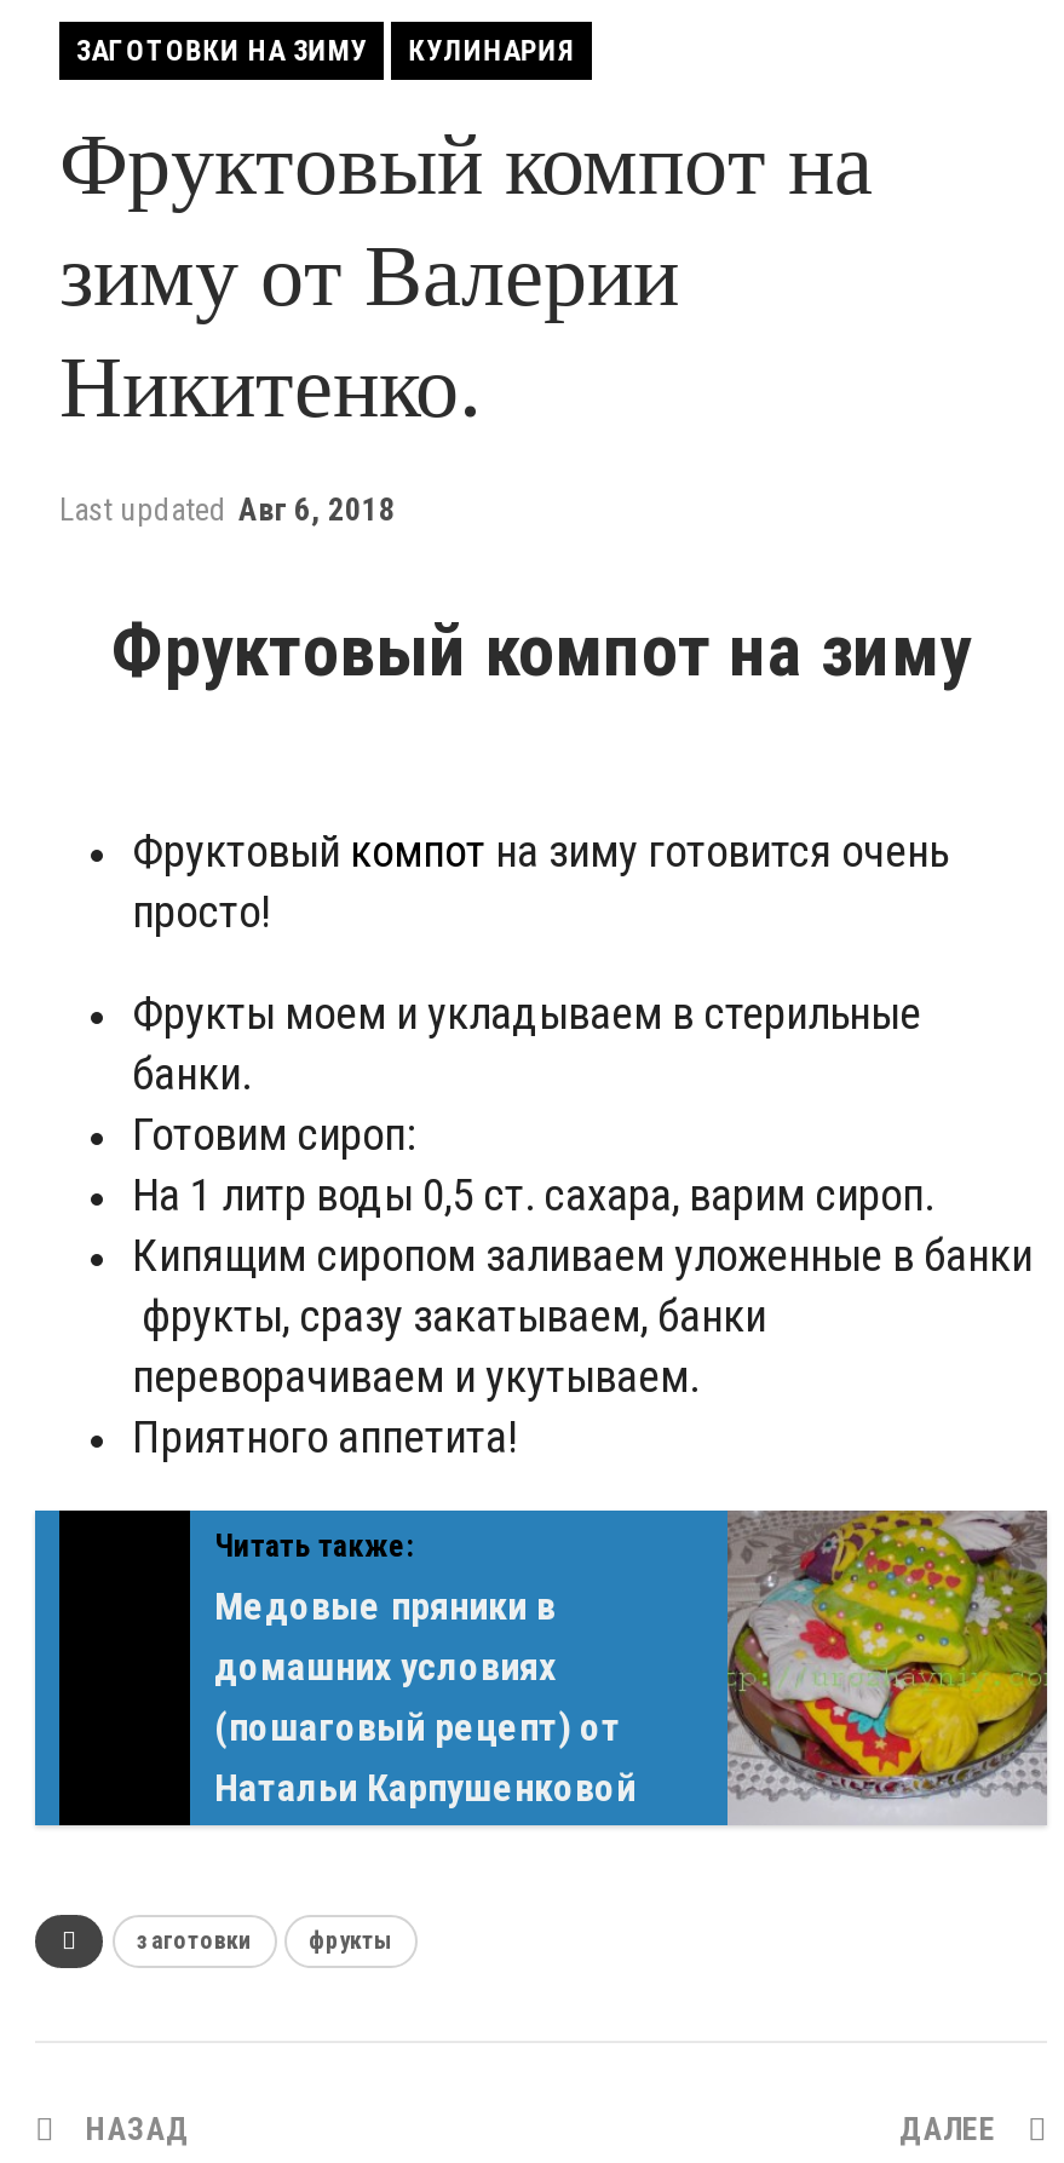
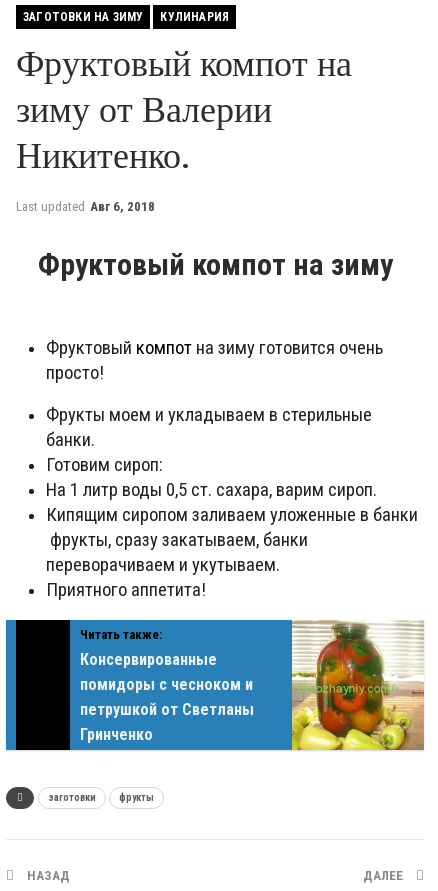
- [image]
- Медовые пряники в
- домашних условиях
- (пошаговый рецепт) от
- Натальи Карпушенковой
+ [image]
+ Консервированные
+ помидоры с чесноком и
+ петрушкой от Светланы
+ Гринченко
